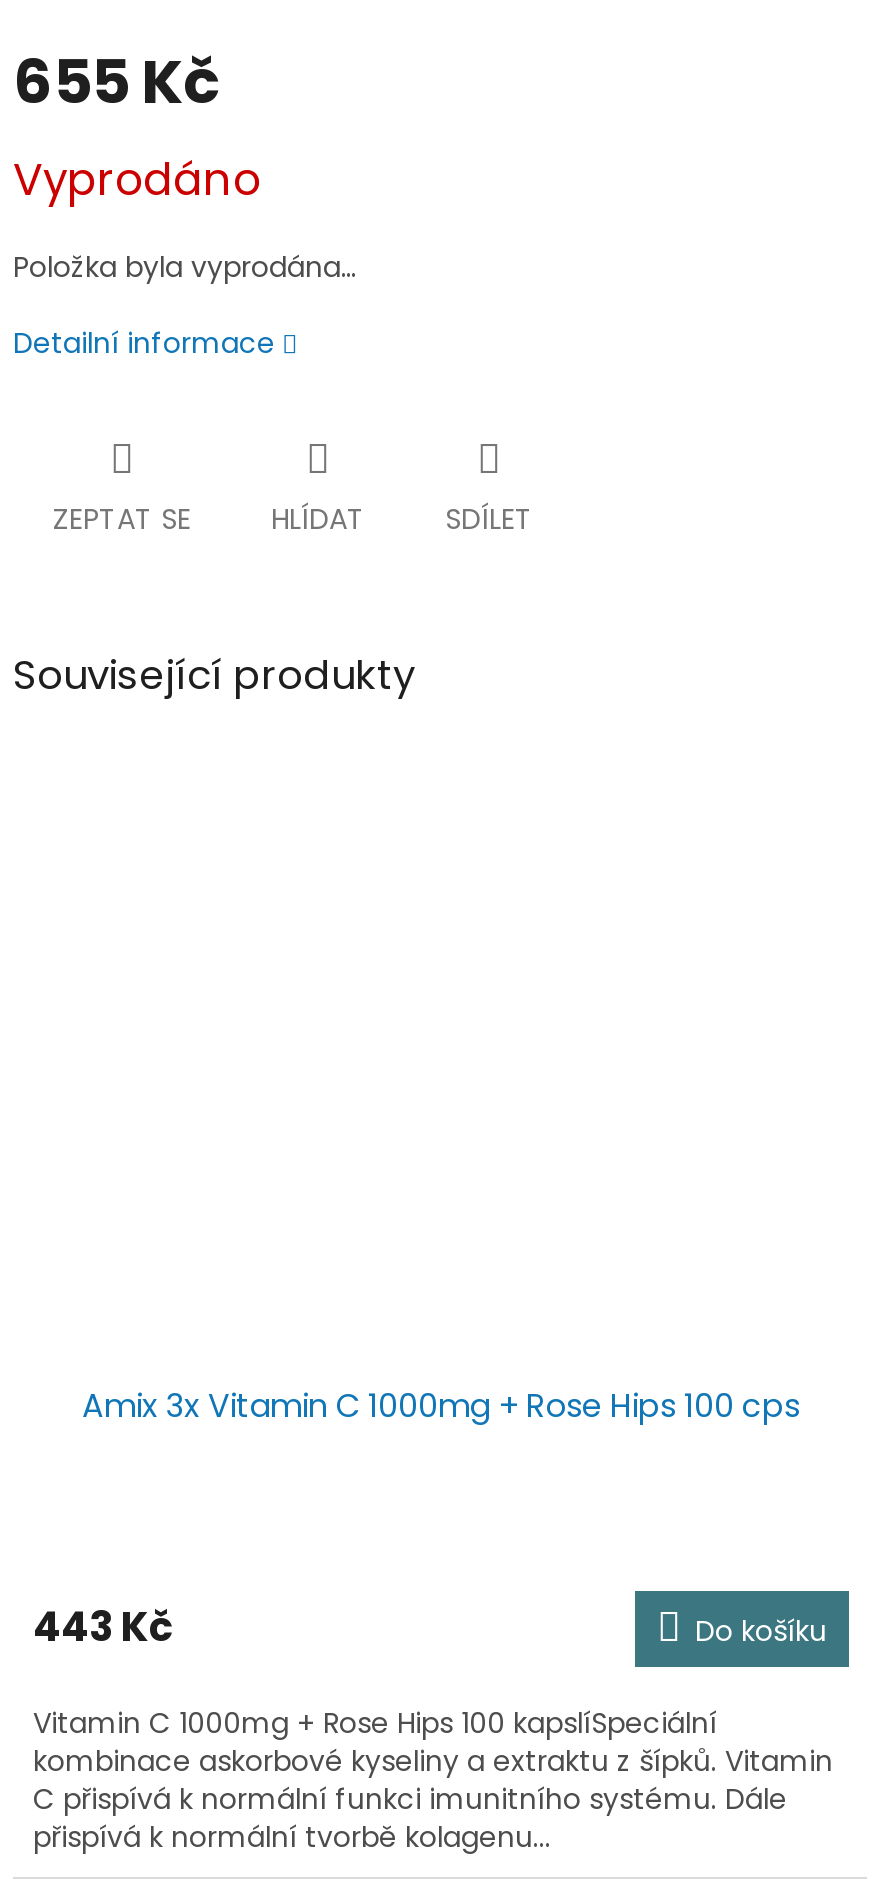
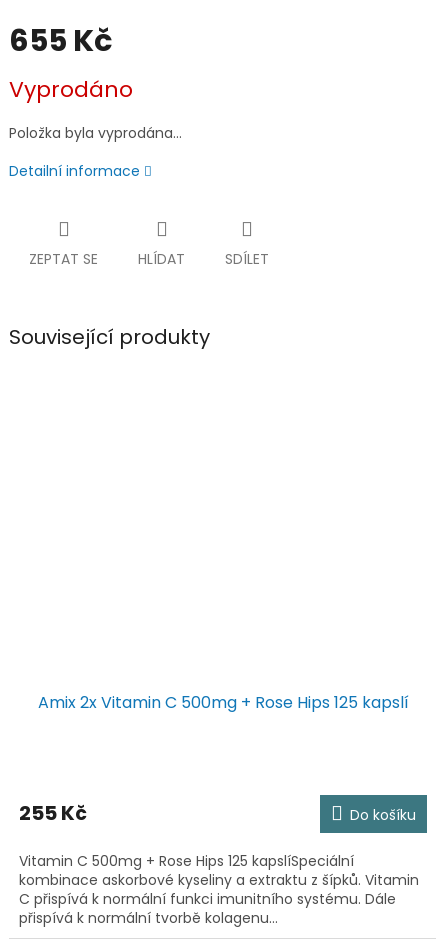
- Amix 3x Vitamin C 1000mg + Rose Hips 100 cps
+ Amix 2x Vitamin C 500mg + Rose Hips 125 kapslí

- 443 Kč
+ 255 Kč

- Vitamin C 1000mg + Rose Hips 100 kapslíSpeciální
+ Vitamin C 500mg + Rose Hips 125 kapslíSpeciální
